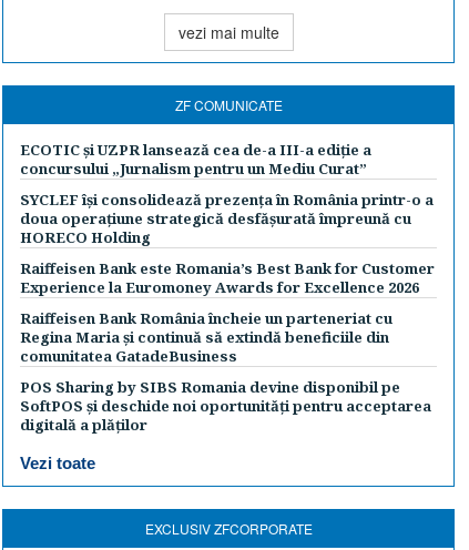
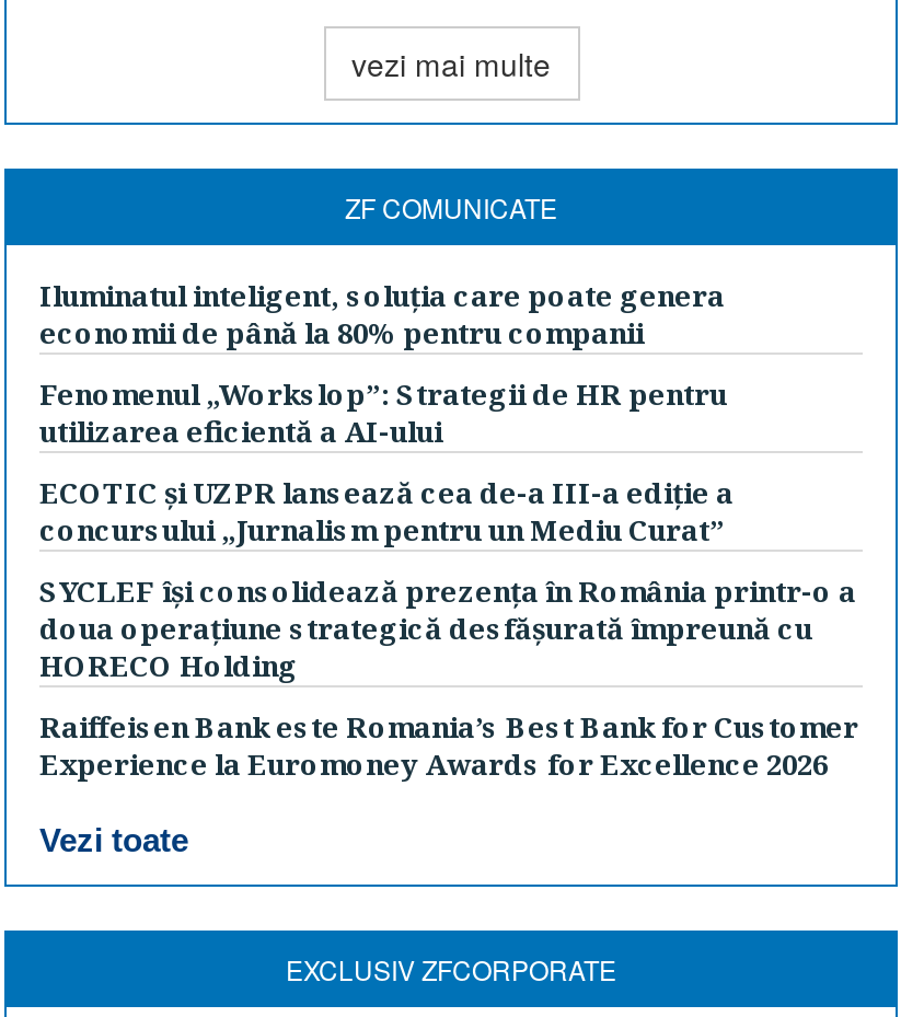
+ Iluminatul inteligent, soluția care poate genera
+ economii de până la 80% pentru companii
+ Fenomenul „Workslop”: Strategii de HR pentru
+ utilizarea eficientă a AI-ului

moved down: ECOTIC și UZPR lansează cea de-a III-a ediție a | concursului „Jurnalism pentru un Mediu Curat” | SYCLEF își consolidează prezența în România printr-o a | doua operațiune strategică desfășurată împreună cu | HORECO Holding | Raiffeisen Bank este Romania’s Best Bank for Customer | Experience la Euromoney Awards for Excellence 2026

- Raiffeisen Bank România încheie un parteneriat cu
- Regina Maria și continuă să extindă beneficiile din
- comunitatea GatadeBusiness
- POS Sharing by SIBS Romania devine disponibil pe
- SoftPOS și deschide noi oportunități pentru acceptarea
- digitală a plăților
